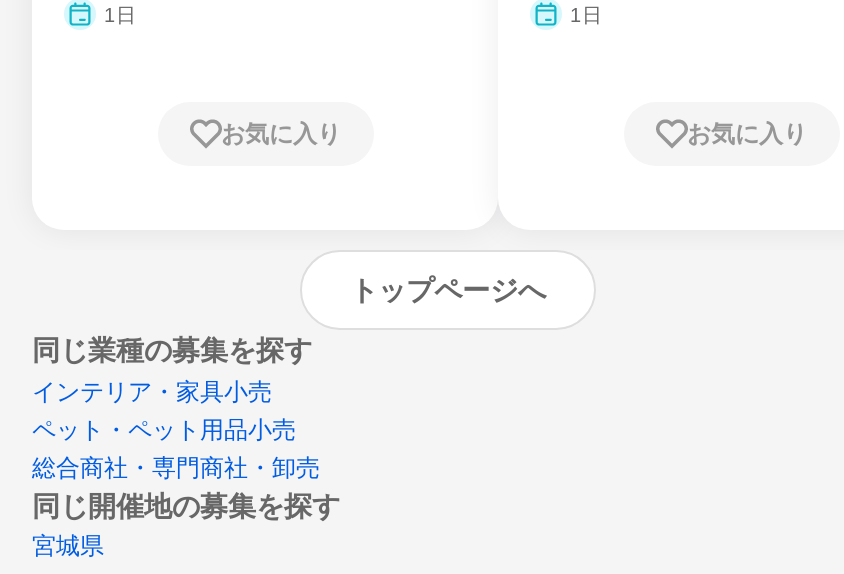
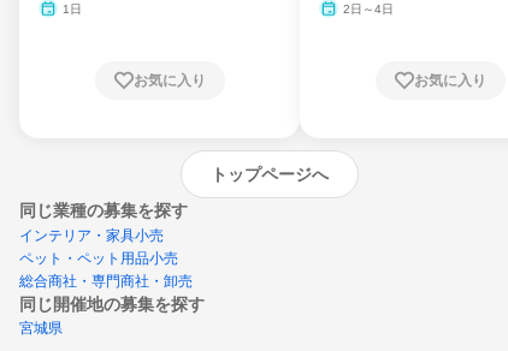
- 1日
+ 2日～4日
